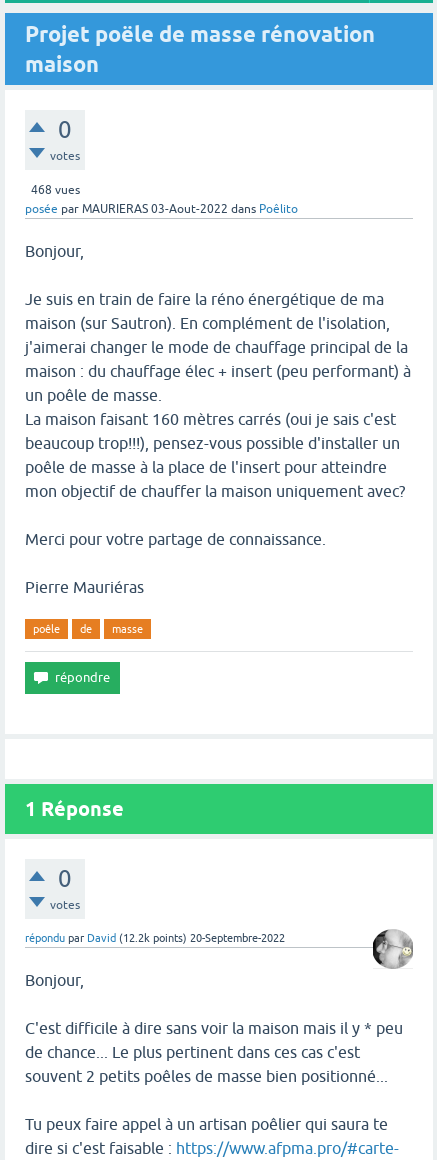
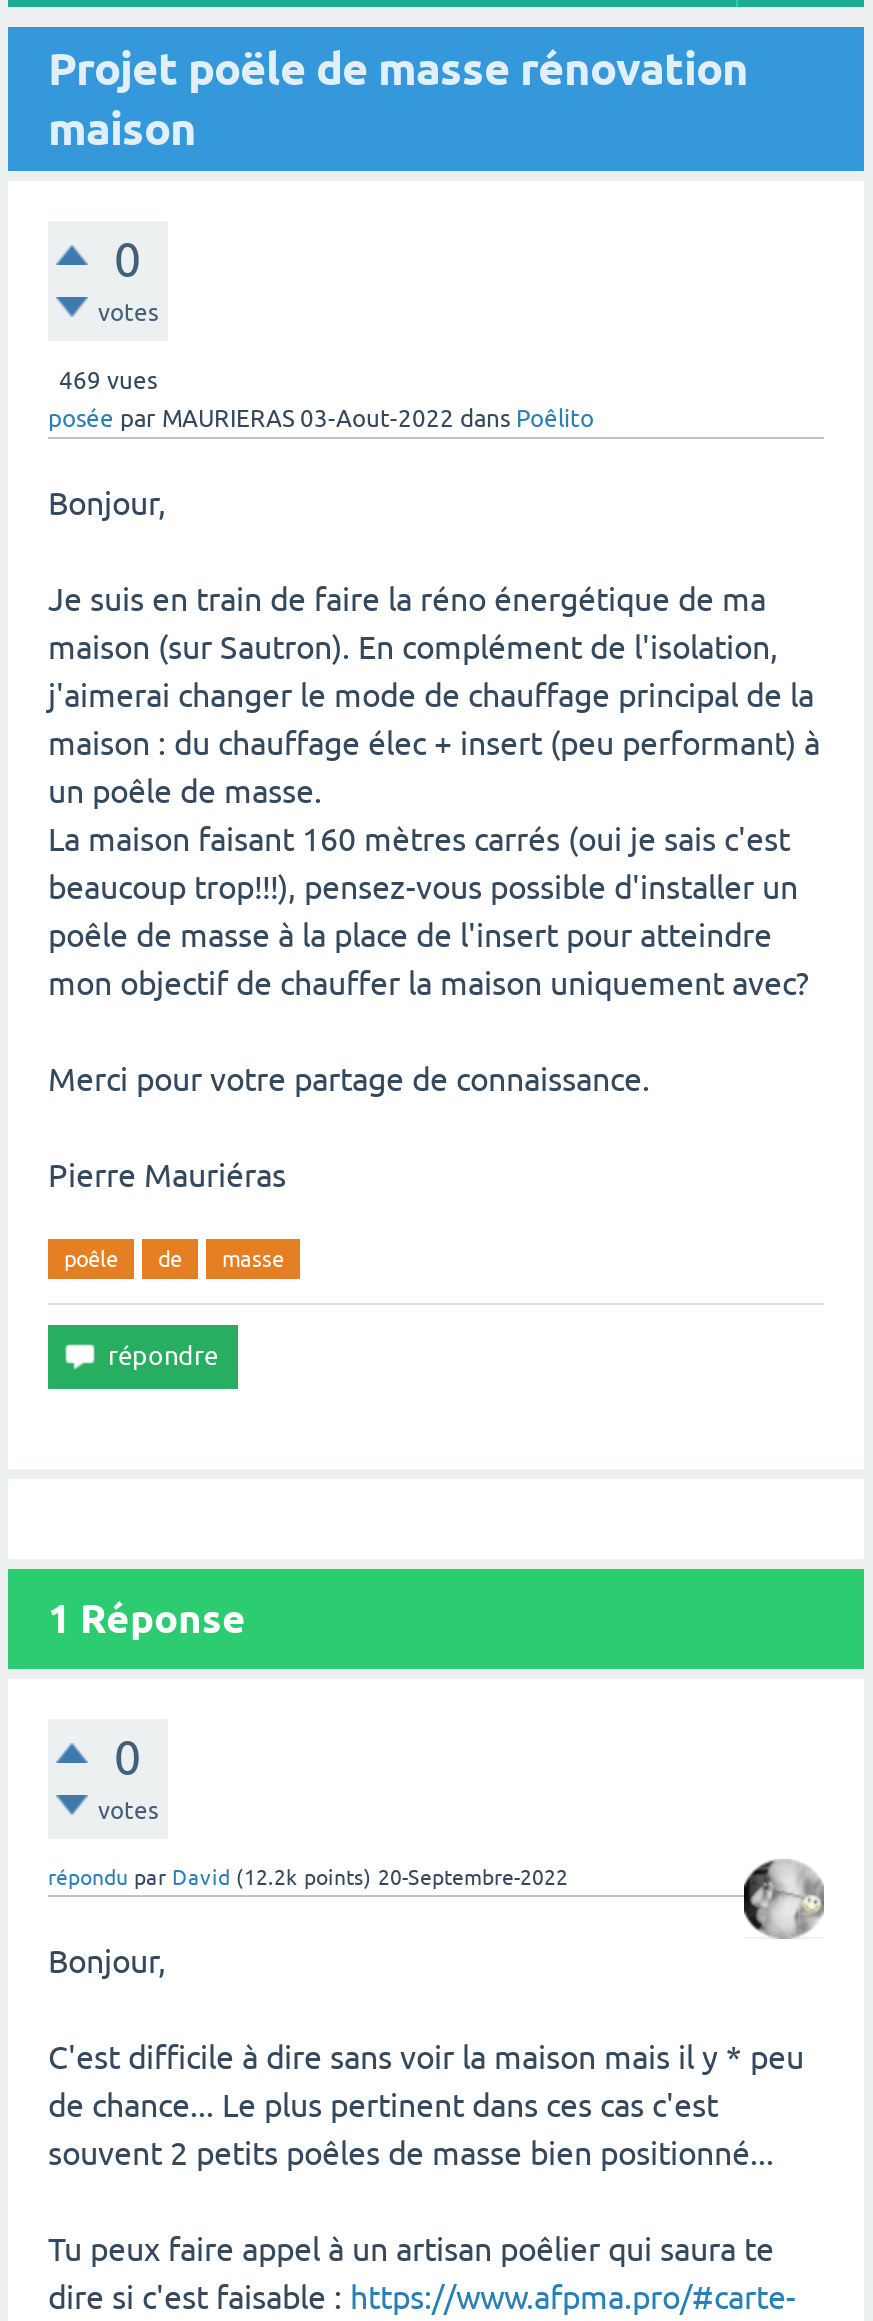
- 468 vues
+ 469 vues
